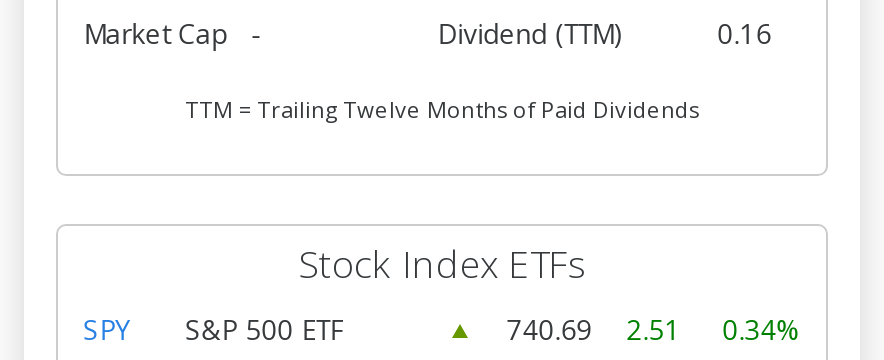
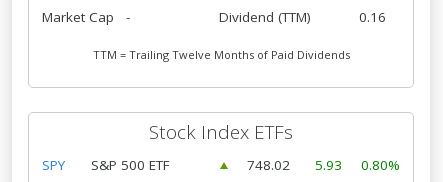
- 740.69
+ 748.02

- 2.51
+ 5.93

- 0.34%
+ 0.80%
